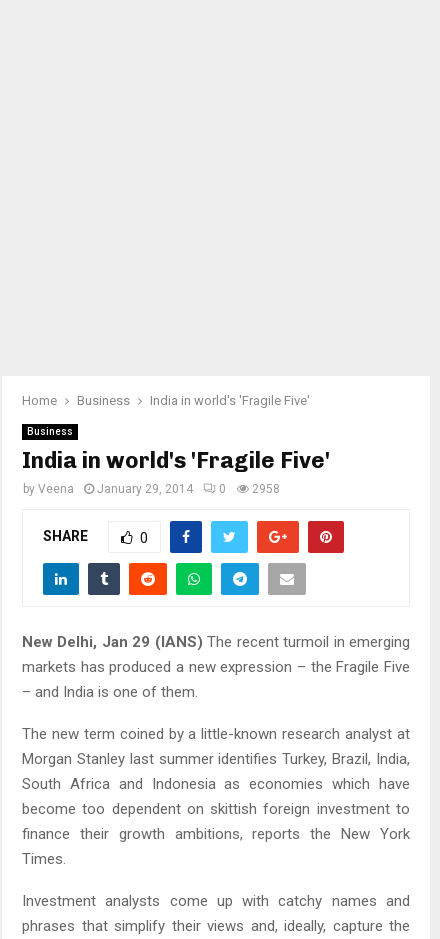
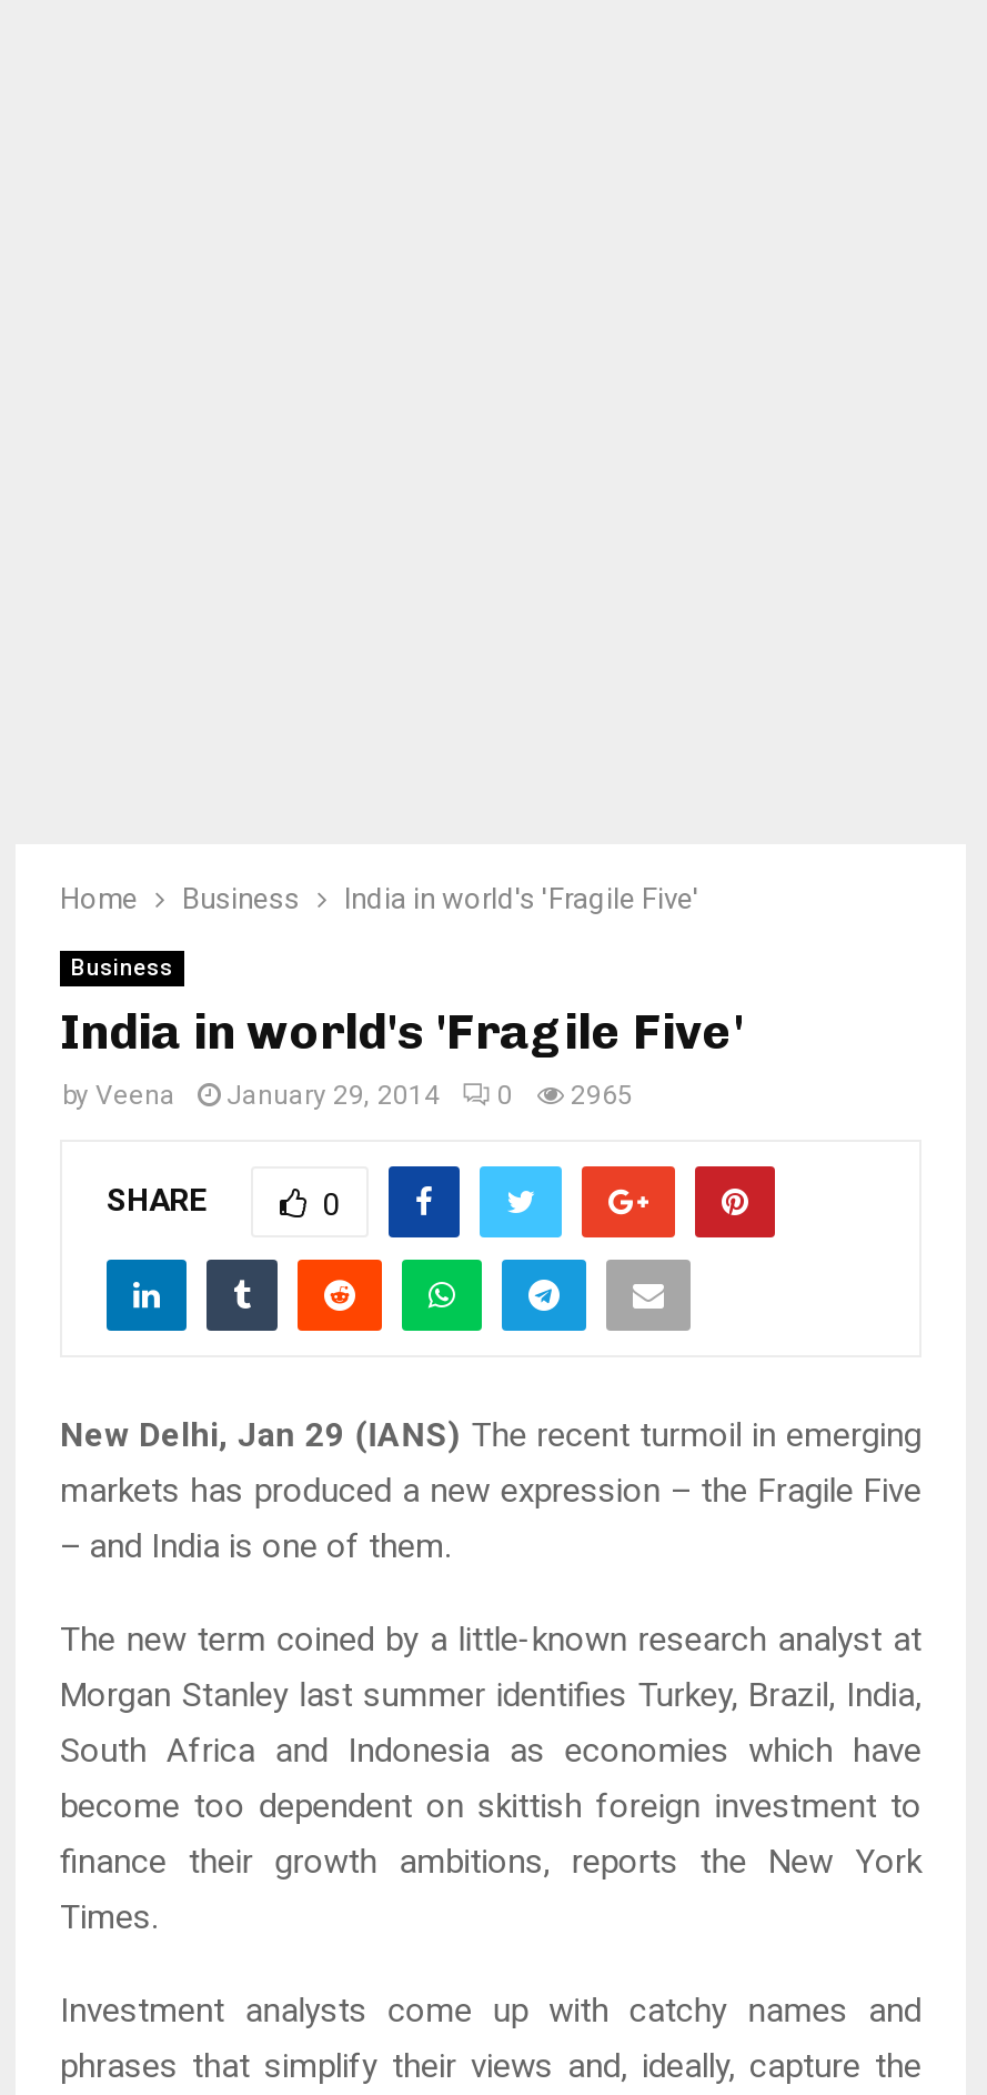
- by Veena January 29, 2014 0 2958
+ by Veena January 29, 2014 0 2965
